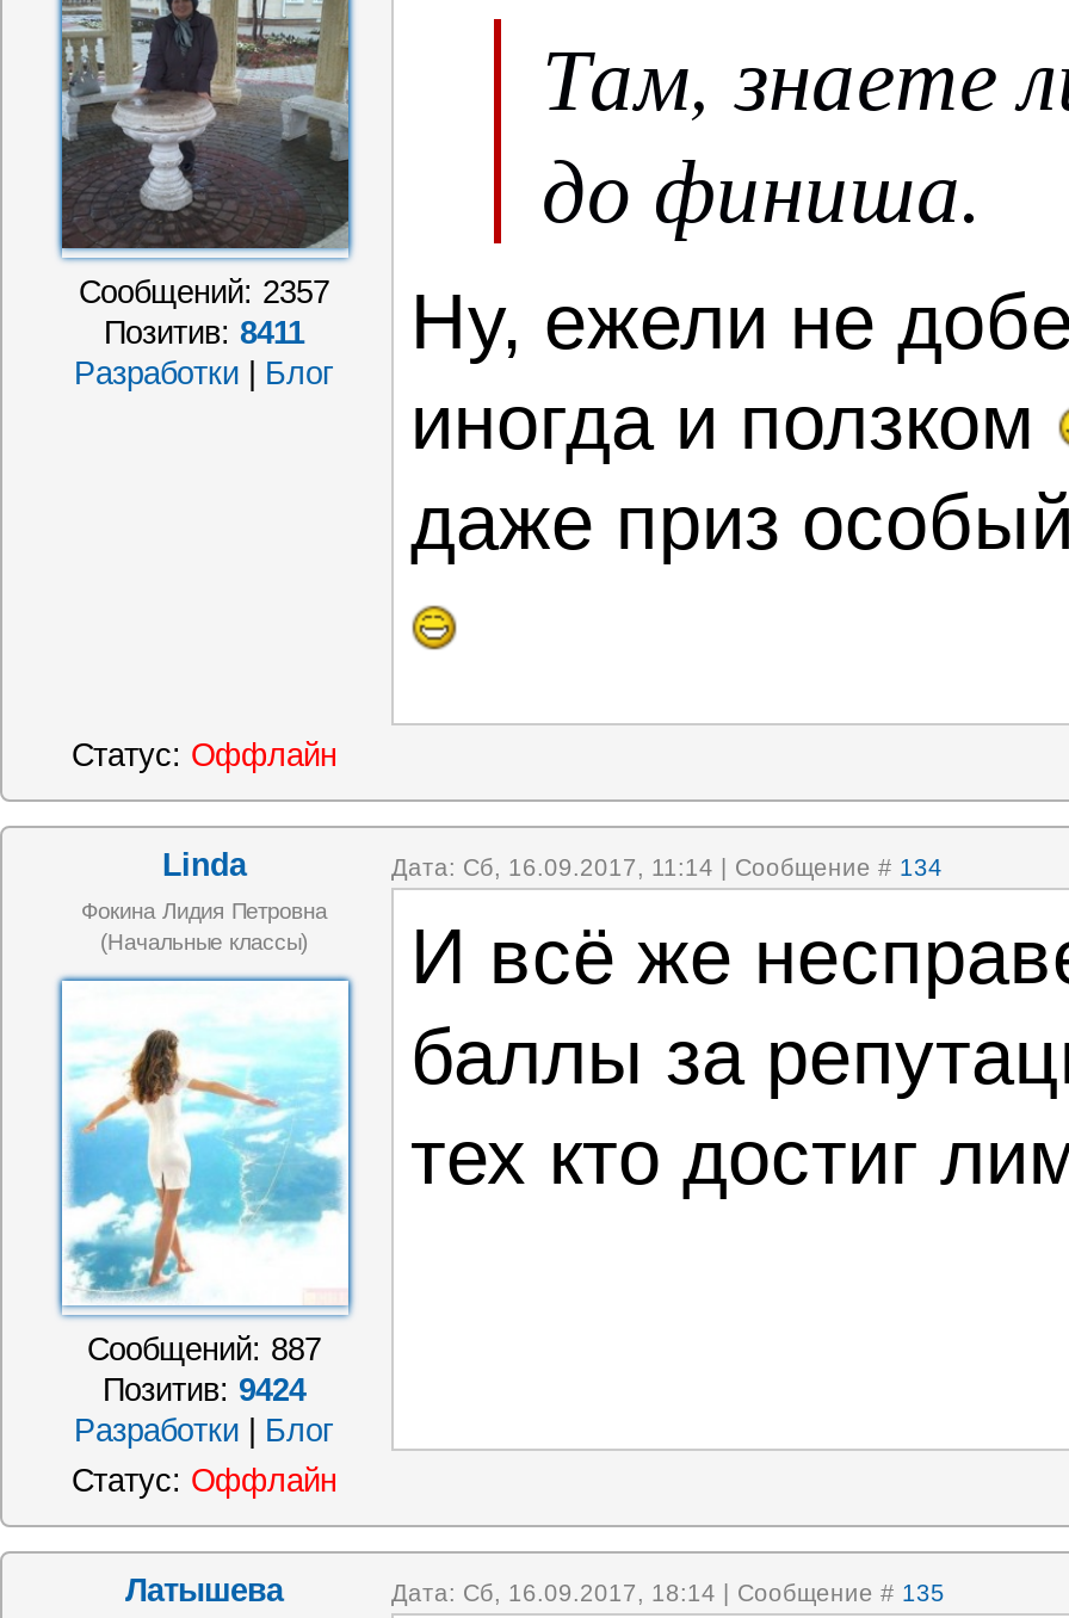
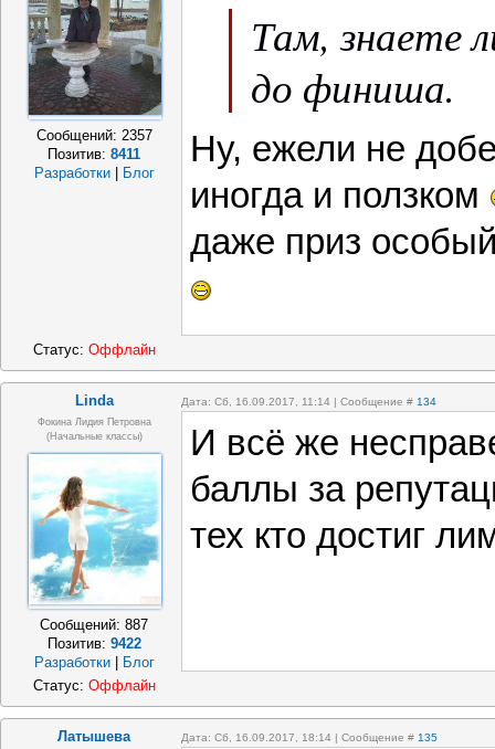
- Позитив: 9424
+ Позитив: 9422
